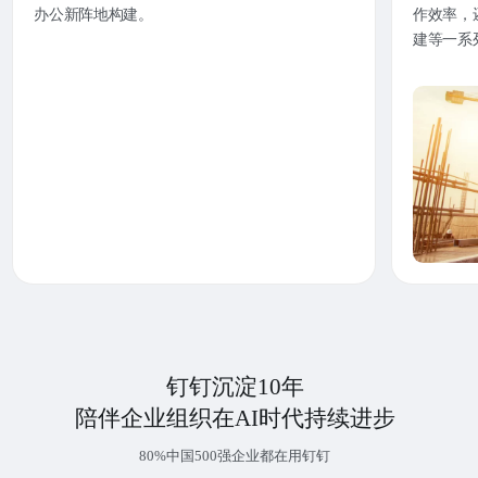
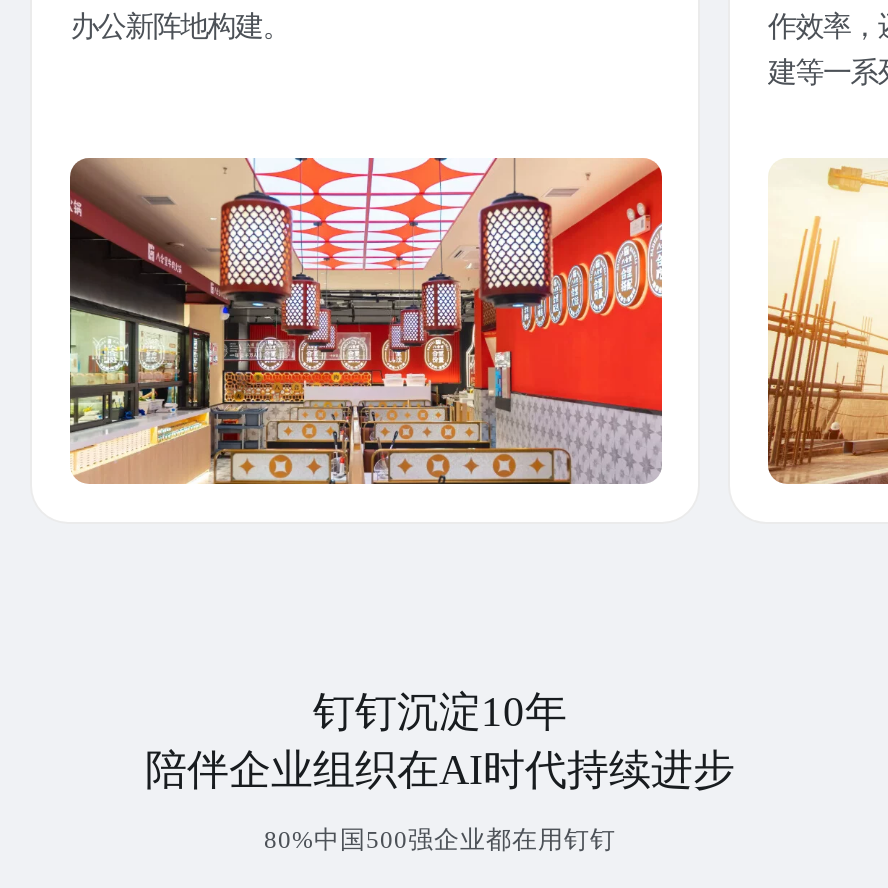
+ [image]
